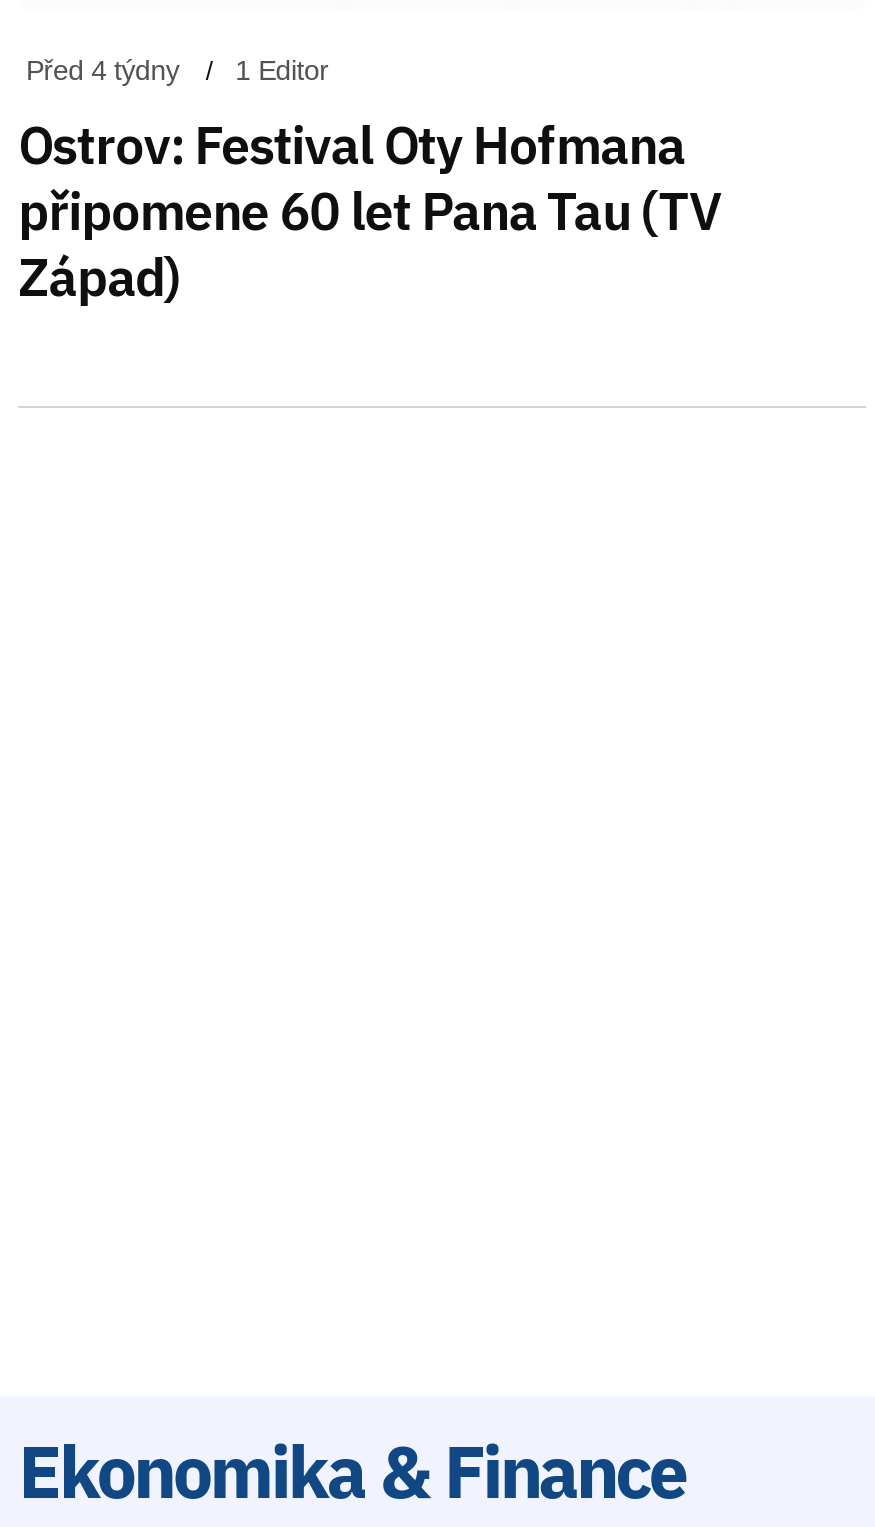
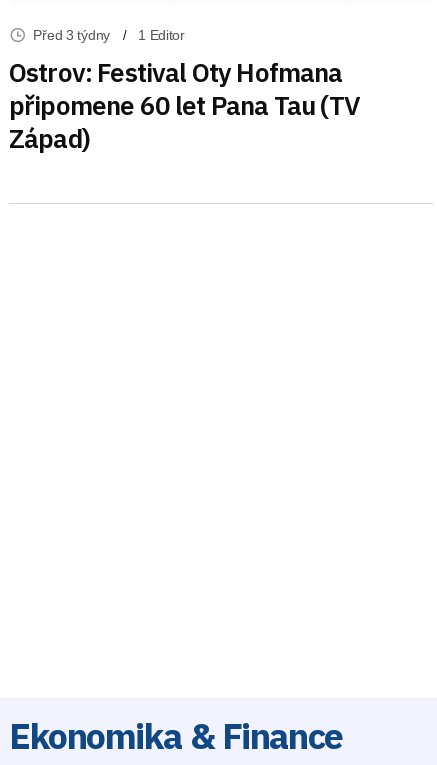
- Před 4 týdny 1 Editor
+ Před 3 týdny 1 Editor
